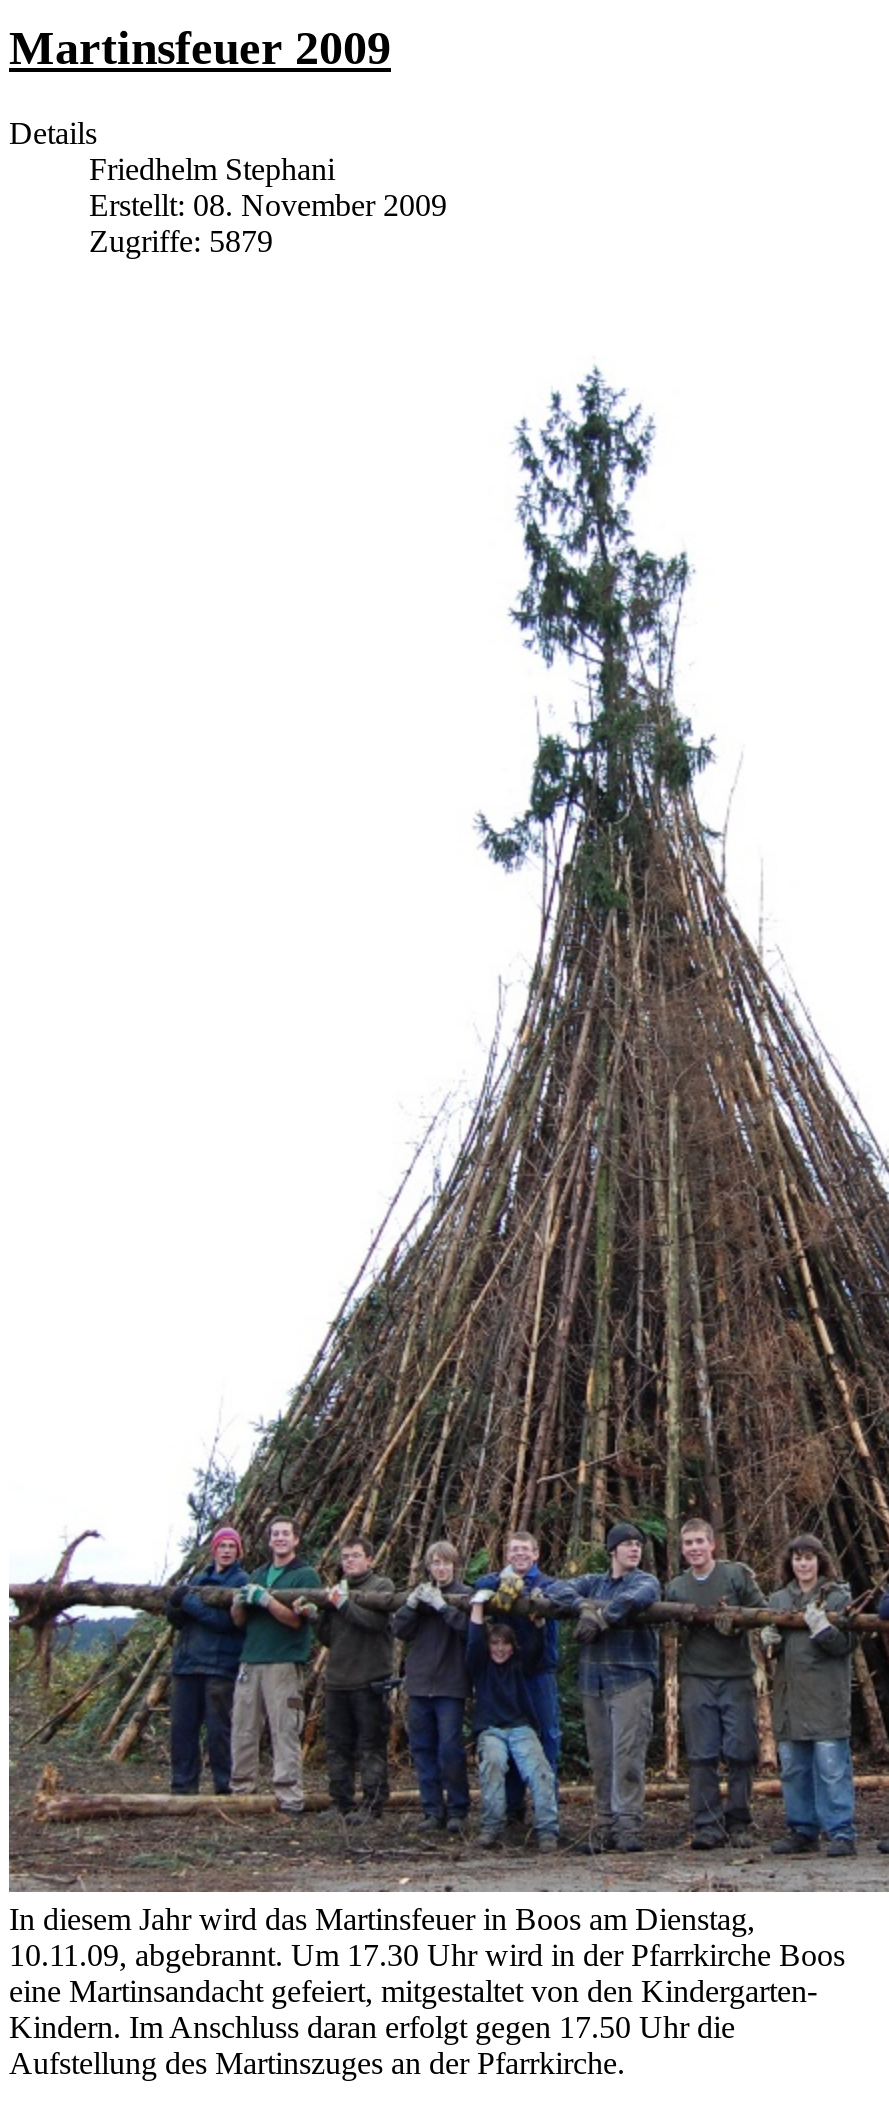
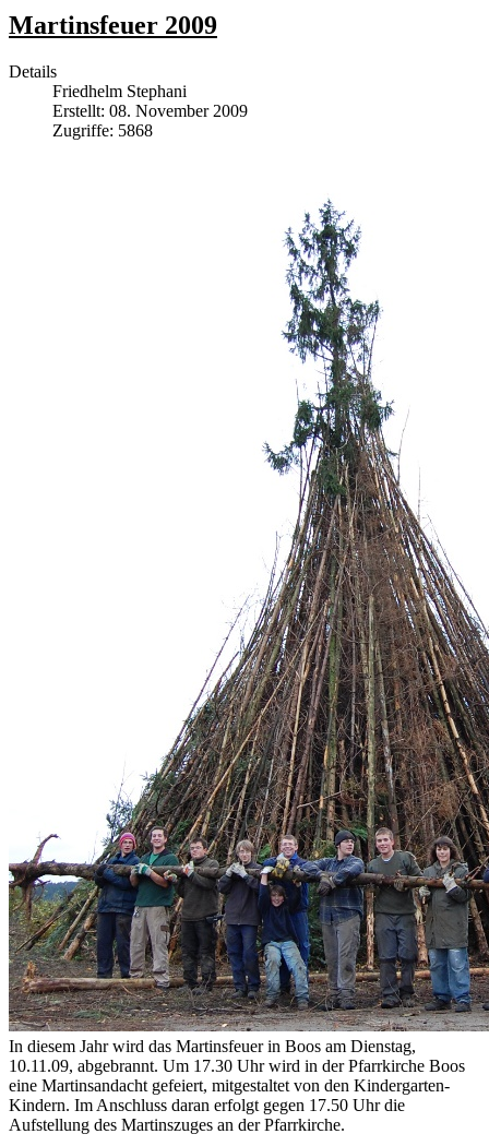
- Zugriffe: 5879
+ Zugriffe: 5868
